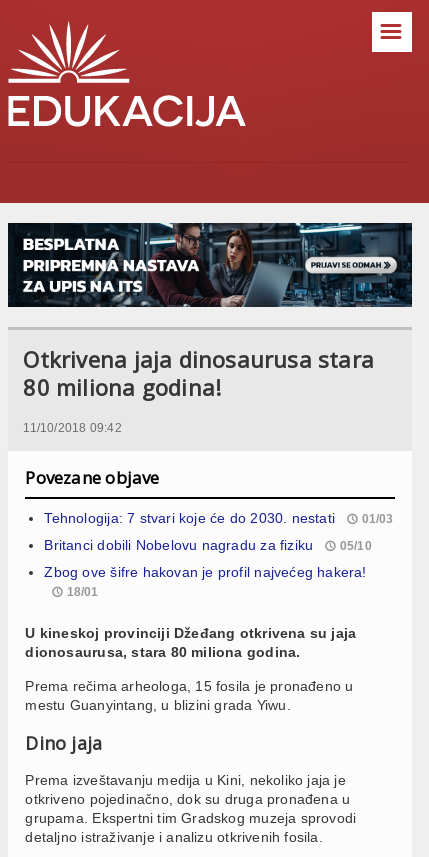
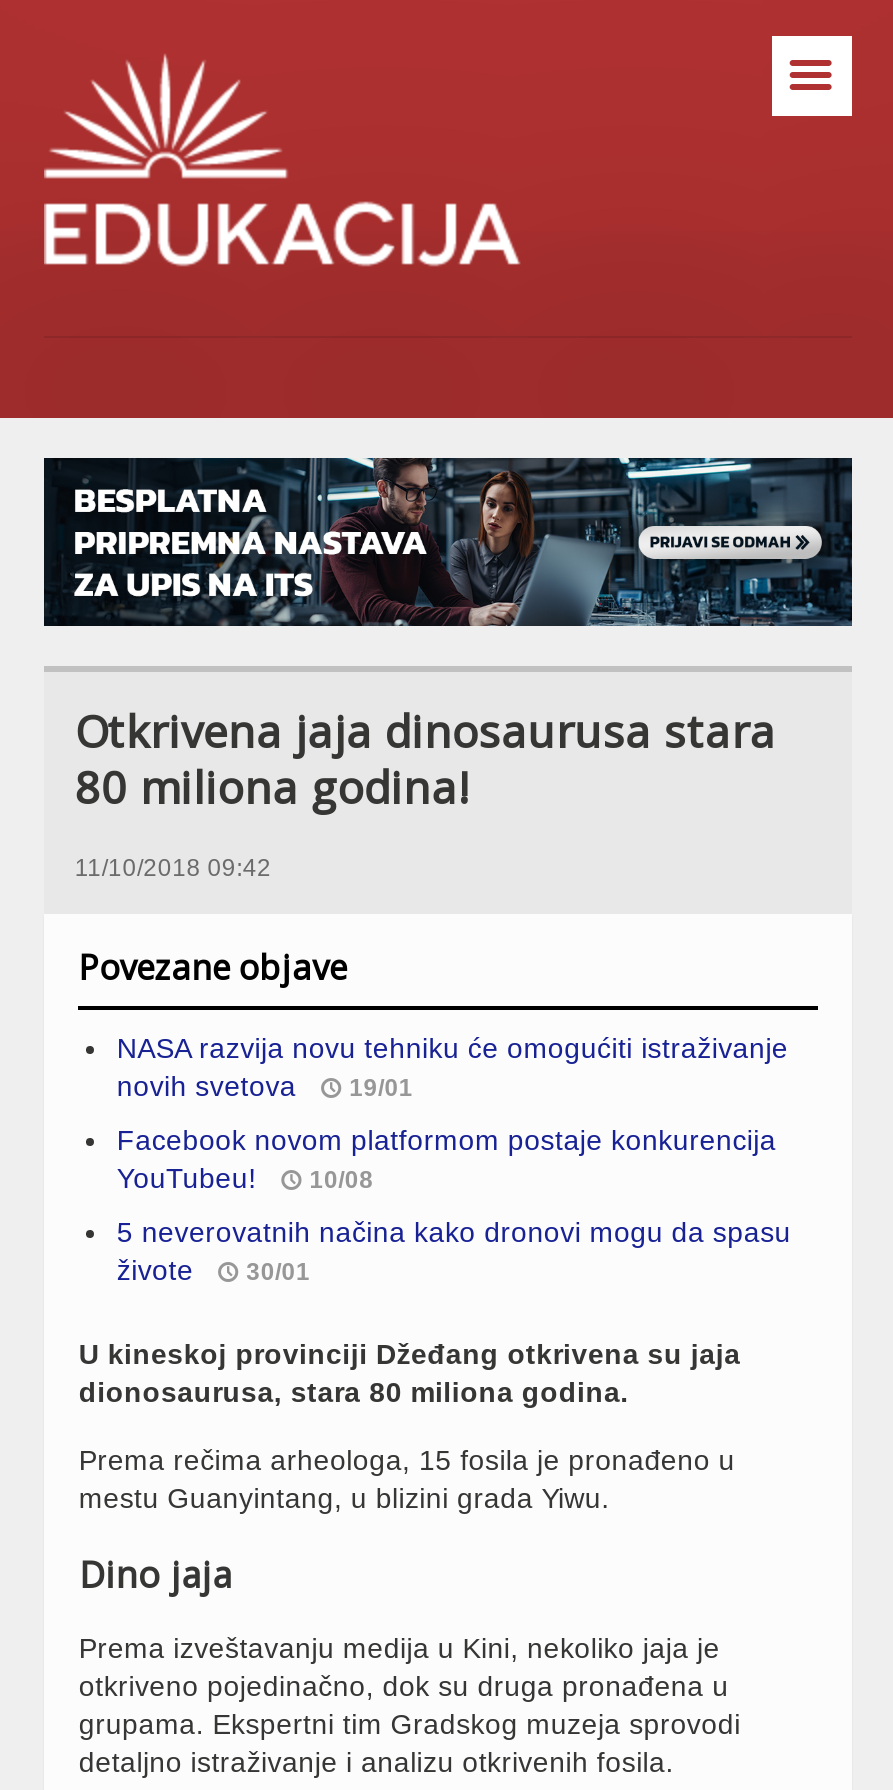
- Tehnologija: 7 stvari koje će do 2030. nestati
- 01/03
+ NASA razvija novu tehniku će omogućiti istraživanje
+ novih svetova
+ 19/01

- Britanci dobili Nobelovu nagradu za fiziku
- 05/10
+ Facebook novom platformom postaje konkurencija
+ YouTubeu!
+ 10/08

- Zbog ove šifre hakovan je profil najvećeg hakera!
- 18/01
+ 5 neverovatnih načina kako dronovi mogu da spasu
+ živote
+ 30/01
